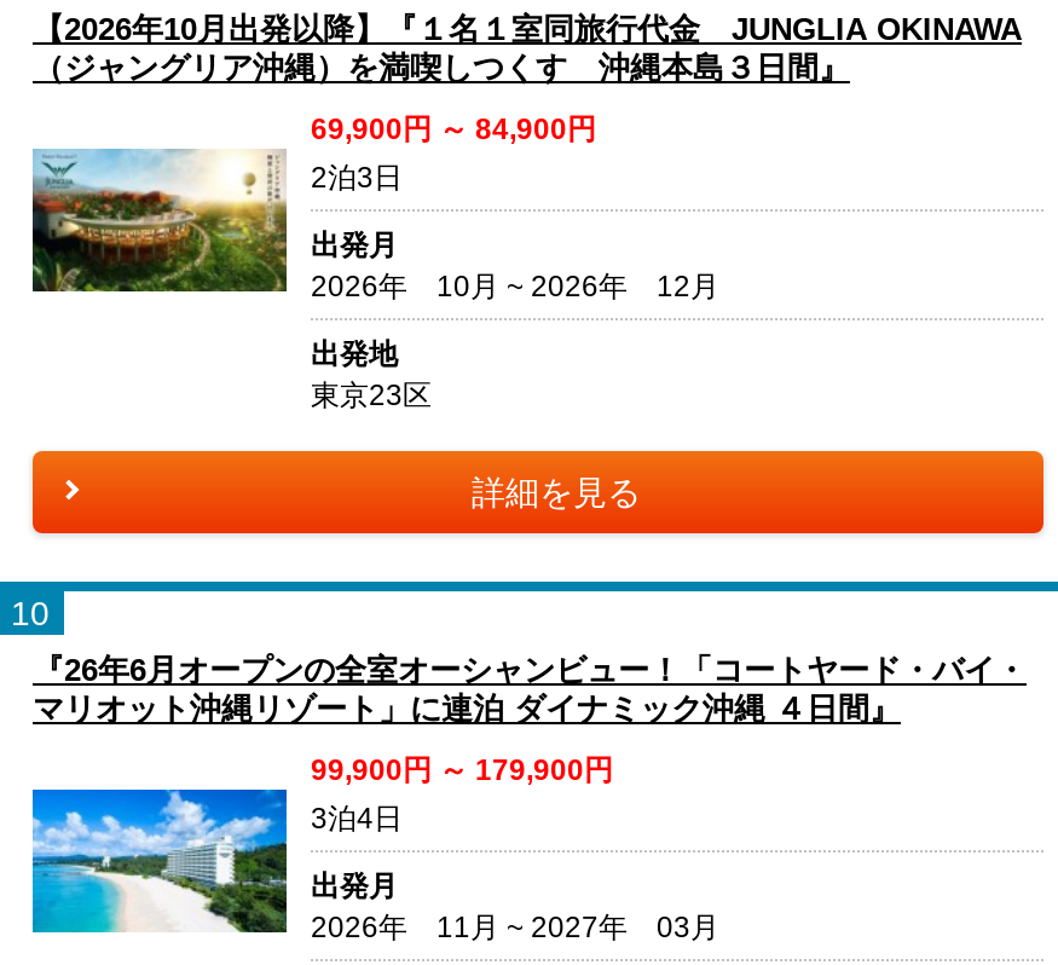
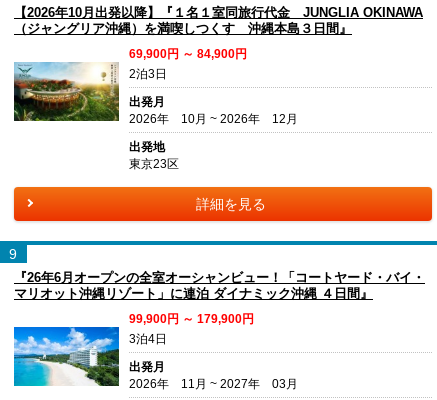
- 10
+ 9
